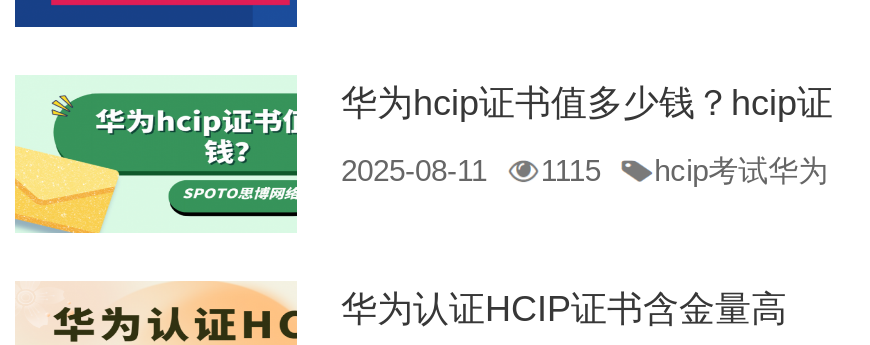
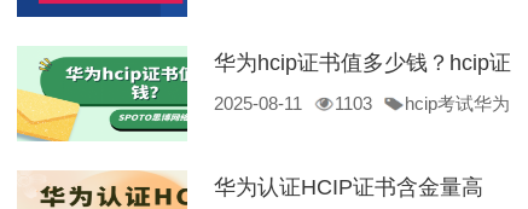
- 1115
+ 1103
